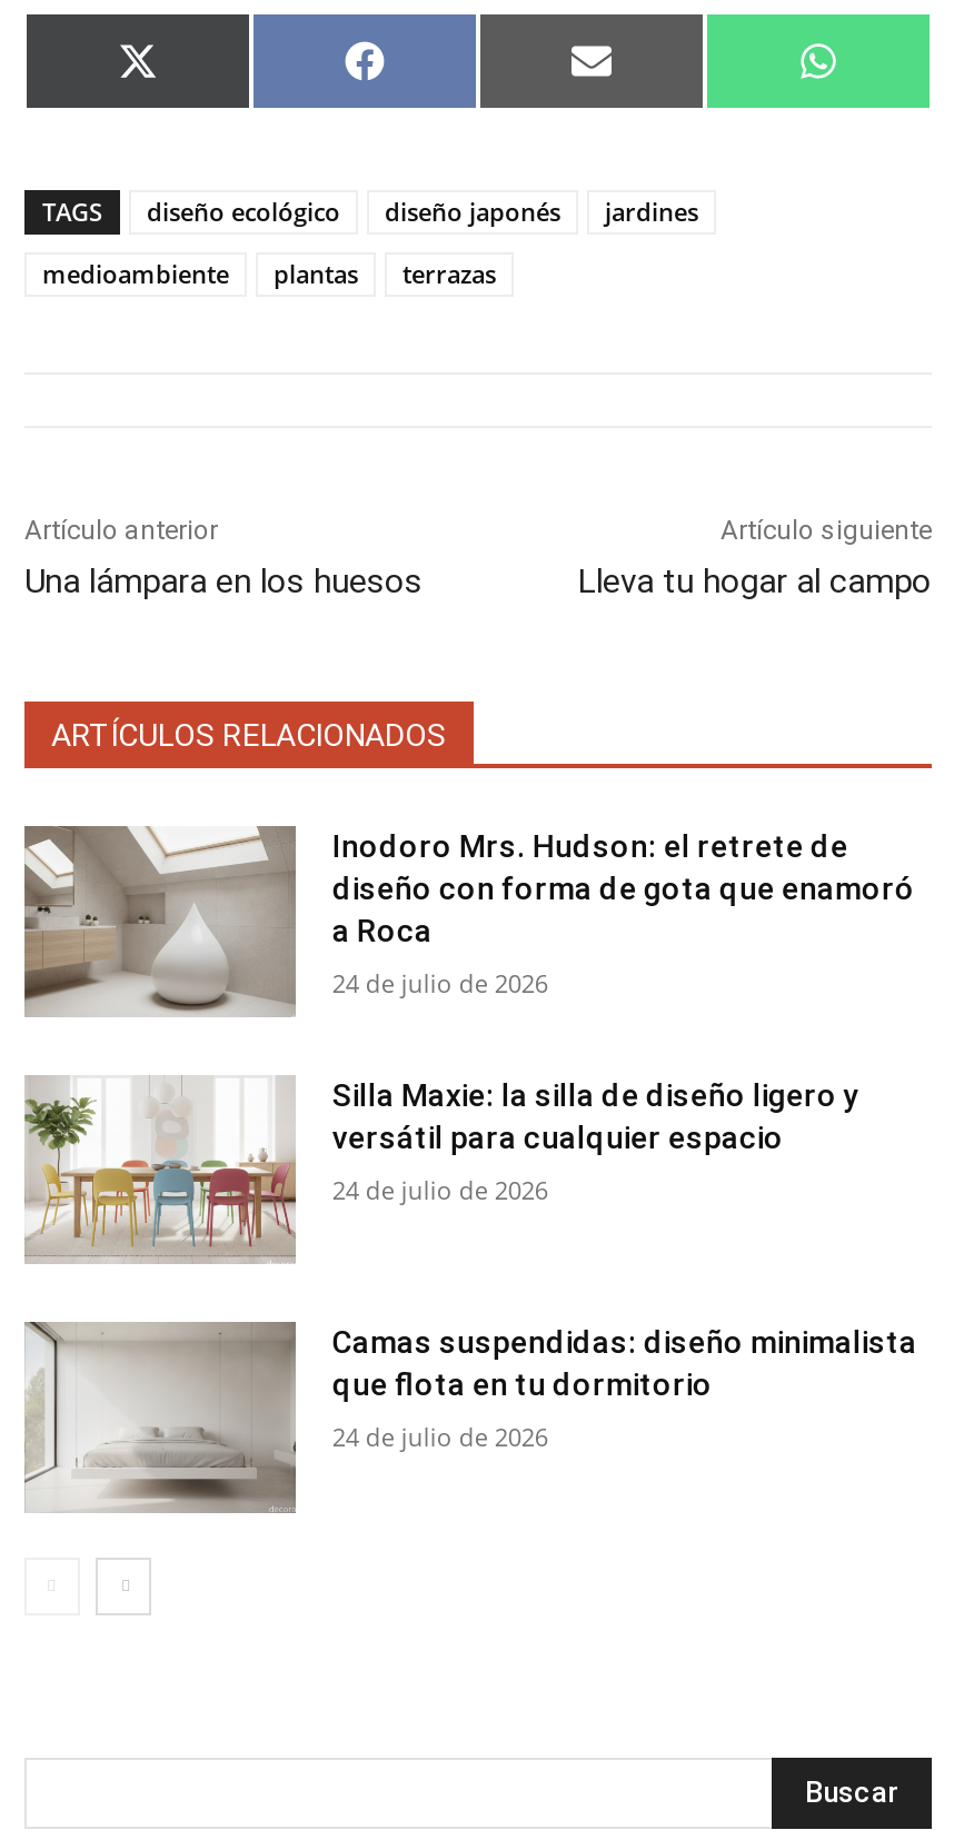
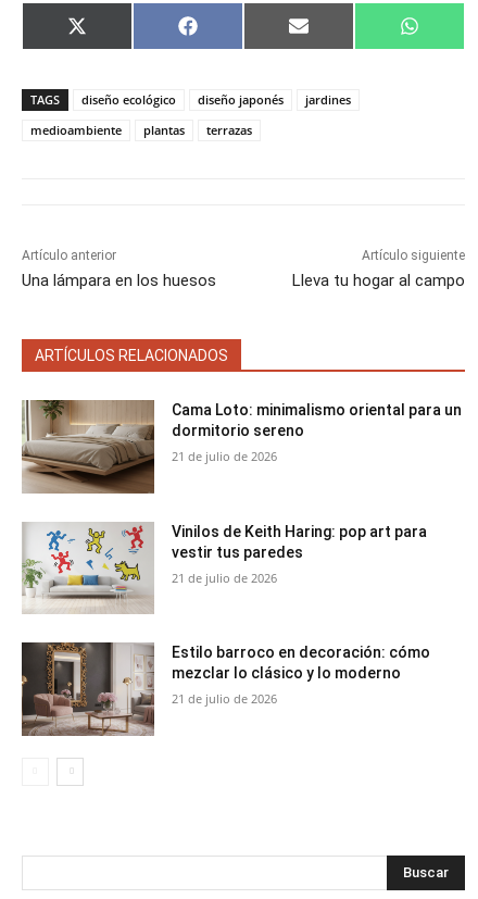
- [image]
- Inodoro Mrs. Hudson: el retrete de
- diseño con forma de gota que enamoró
- a Roca
+ [image]
+ Cama Loto: minimalismo oriental para un
+ dormitorio sereno

- 24 de julio de 2026
+ 21 de julio de 2026

- [image]
- Silla Maxie: la silla de diseño ligero y
- versátil para cualquier espacio
+ [image]
+ Vinilos de Keith Haring: pop art para
+ vestir tus paredes

- 24 de julio de 2026
+ 21 de julio de 2026

- [image]
- Camas suspendidas: diseño minimalista
- que flota en tu dormitorio
+ [image]
+ Estilo barroco en decoración: cómo
+ mezclar lo clásico y lo moderno

- 24 de julio de 2026
+ 21 de julio de 2026
